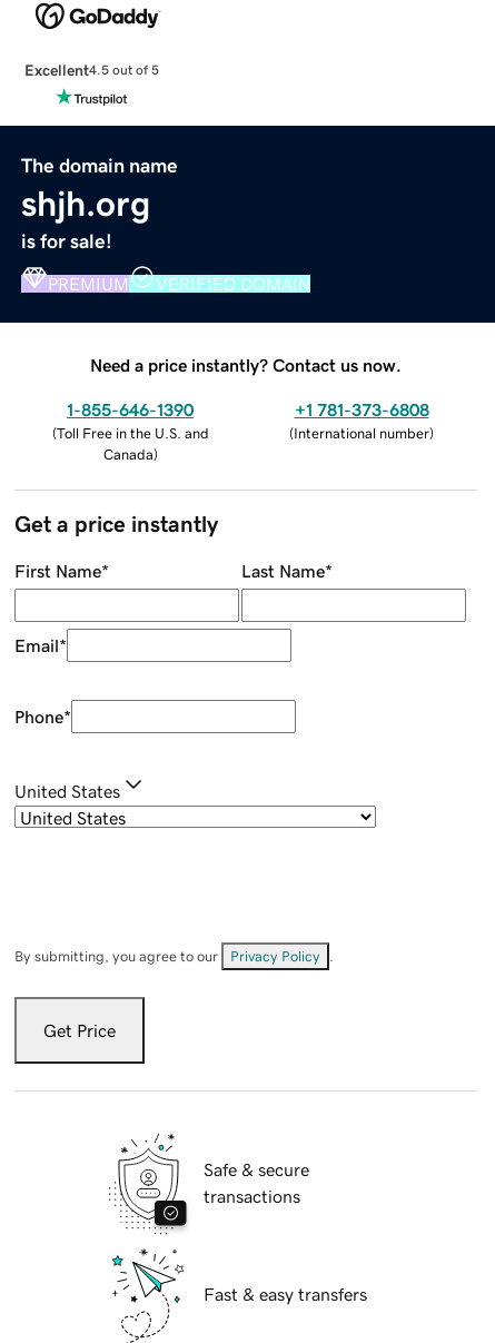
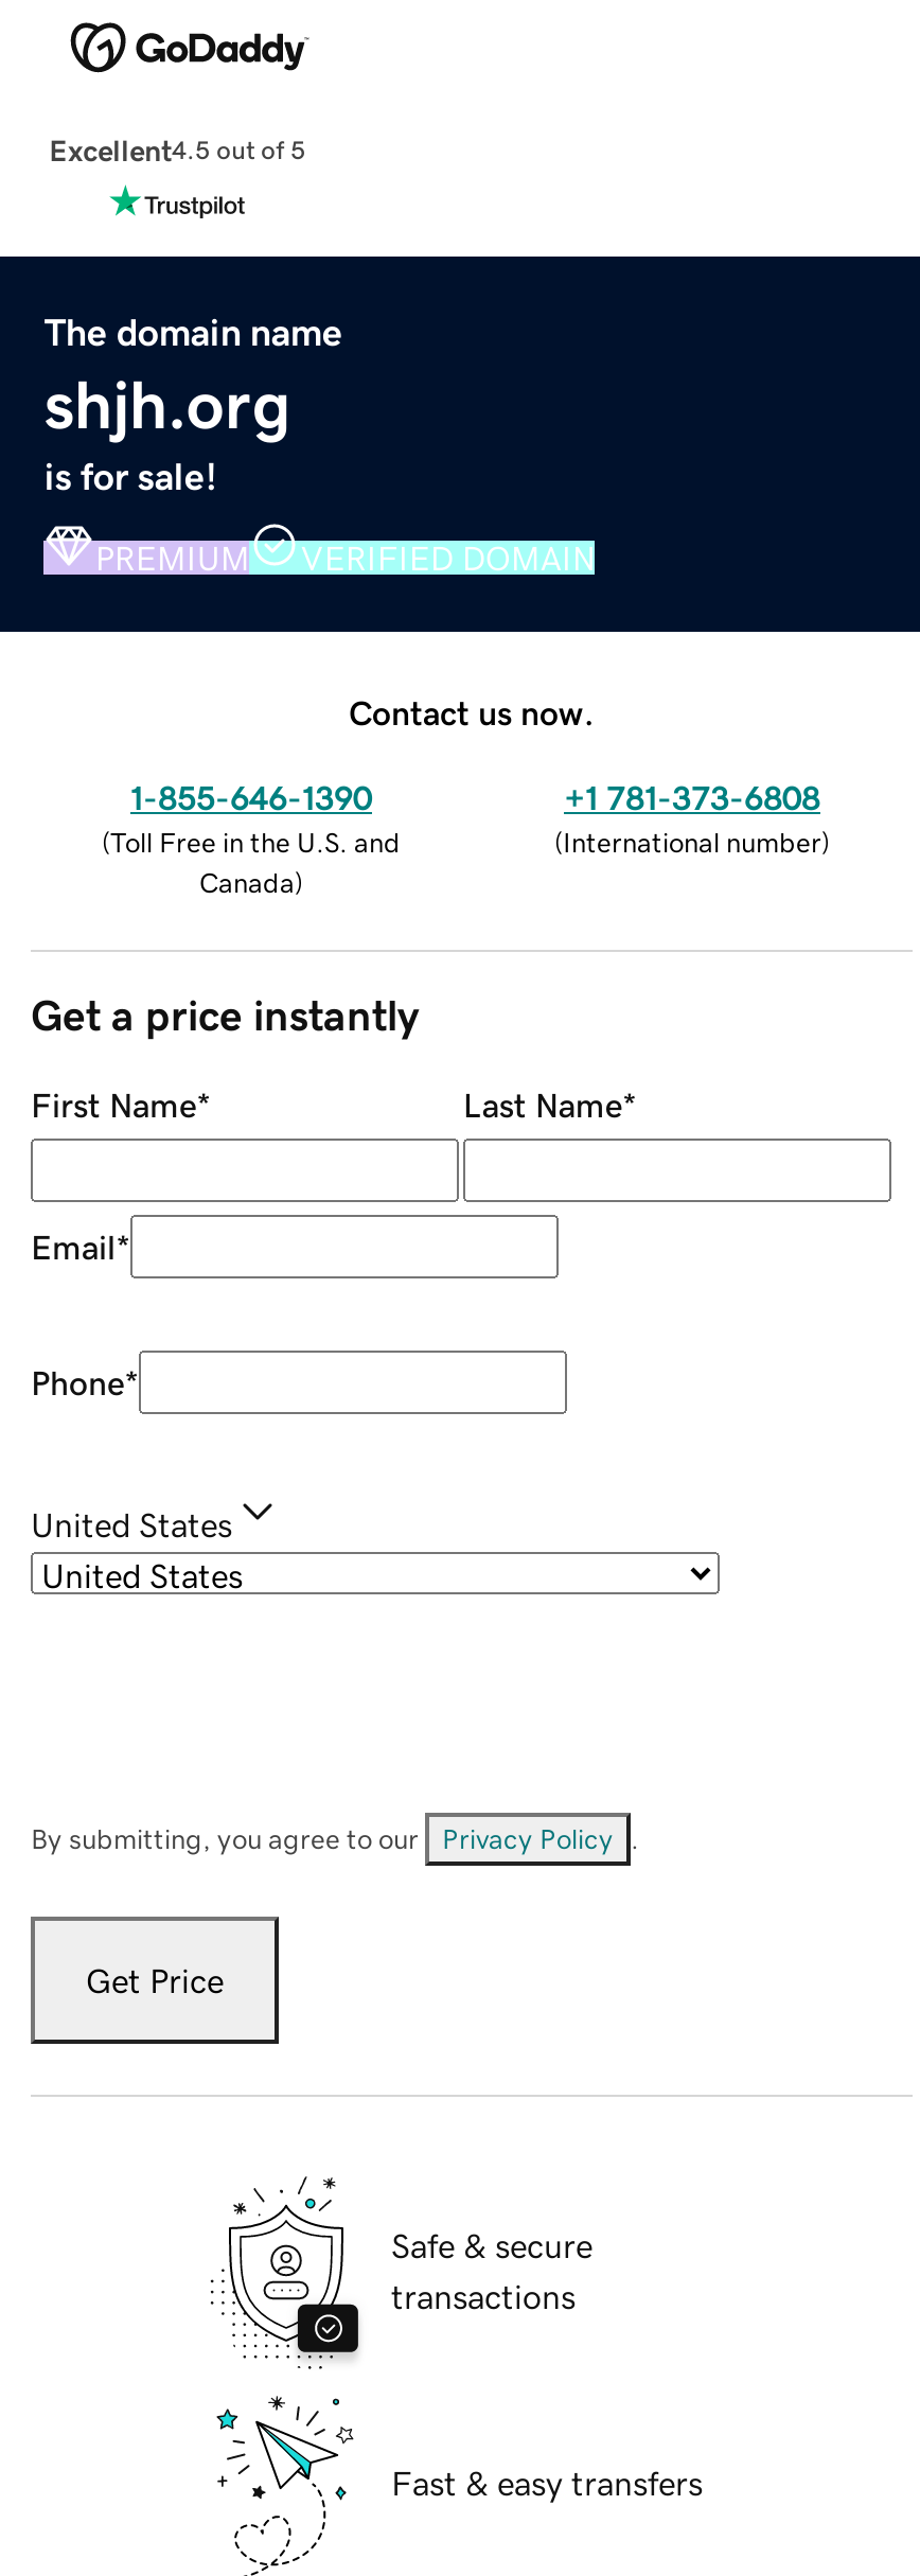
- Need a price instantly? Contact us now.
+ Contact us now.
